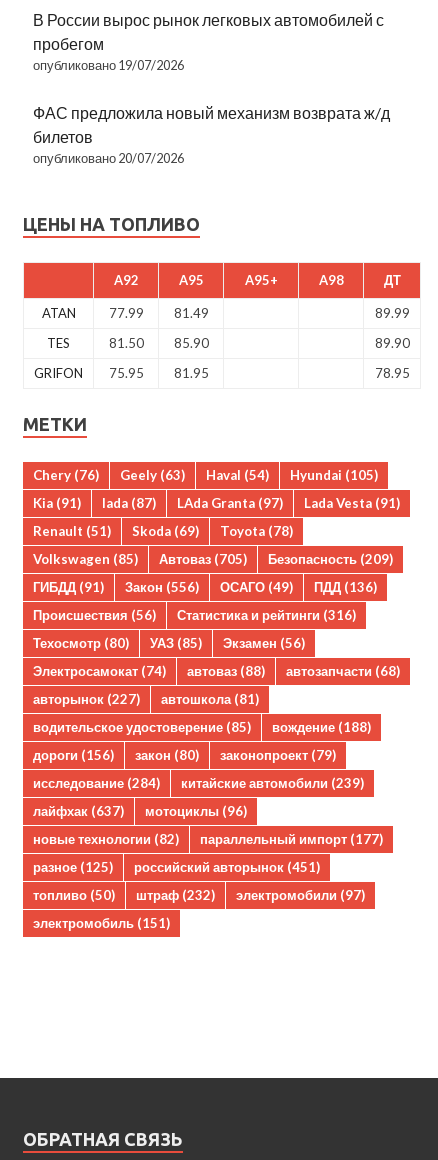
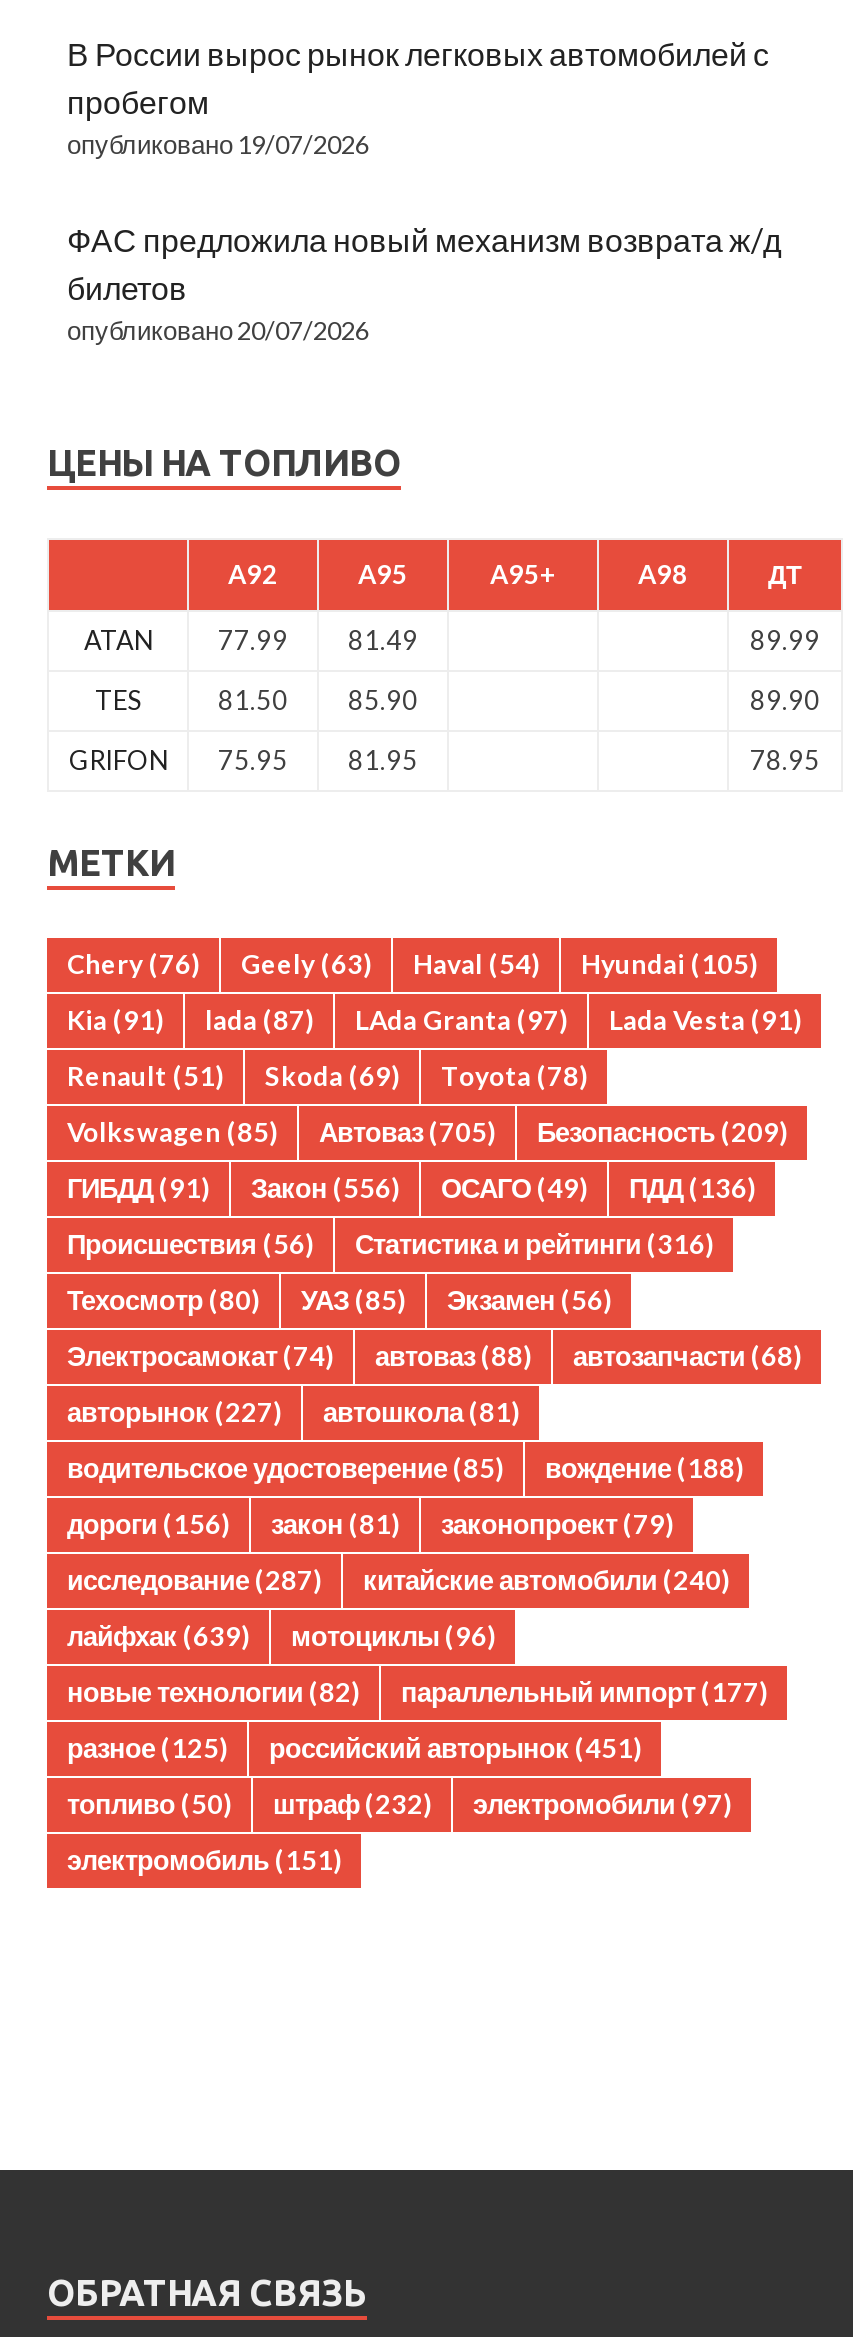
- дороги (156) закон (80) законопроект (79)
+ дороги (156) закон (81) законопроект (79)

- исследование (284)
+ исследование (287)

- китайские автомобили (239)
+ китайские автомобили (240)

- лайфхак (637) мотоциклы (96)
+ лайфхак (639) мотоциклы (96)
